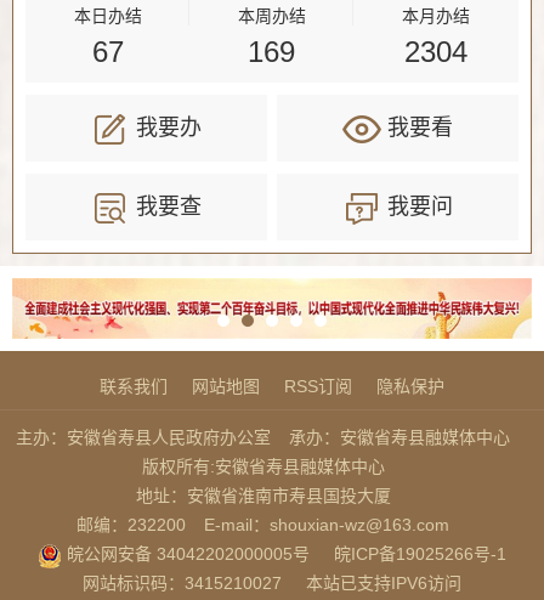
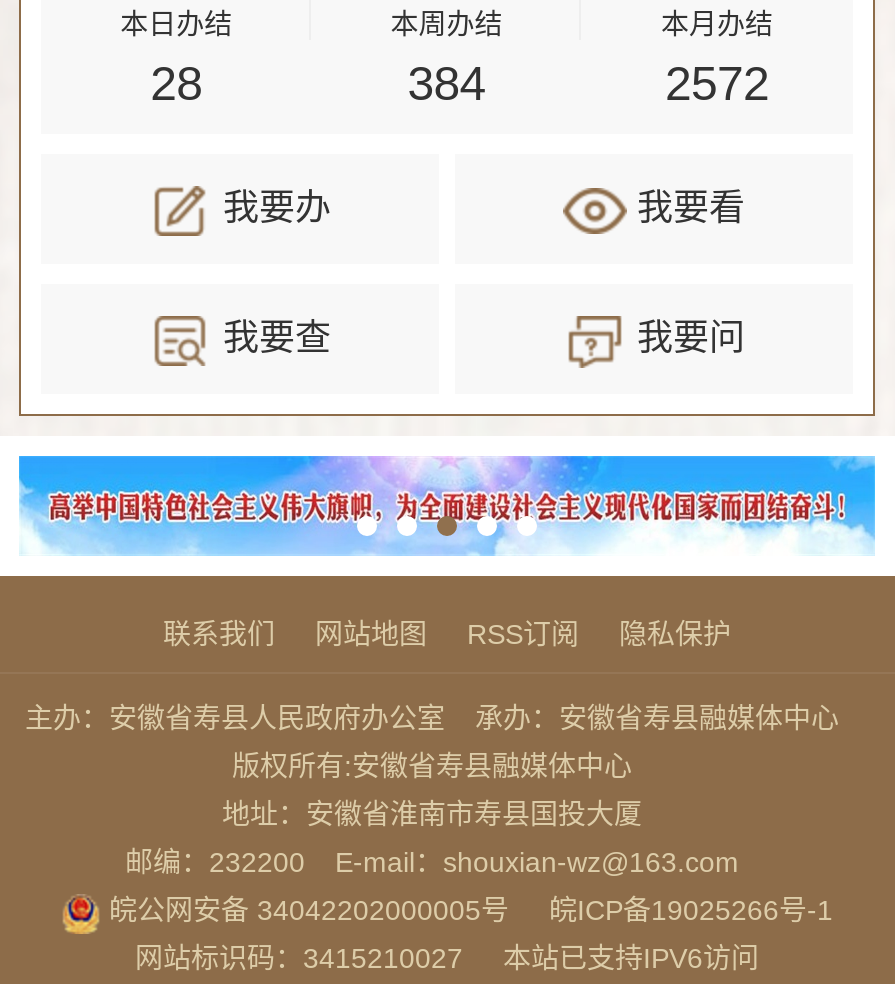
- 67
+ 28

- 169
+ 384

- 2304
+ 2572

- [image]
+ [image]
